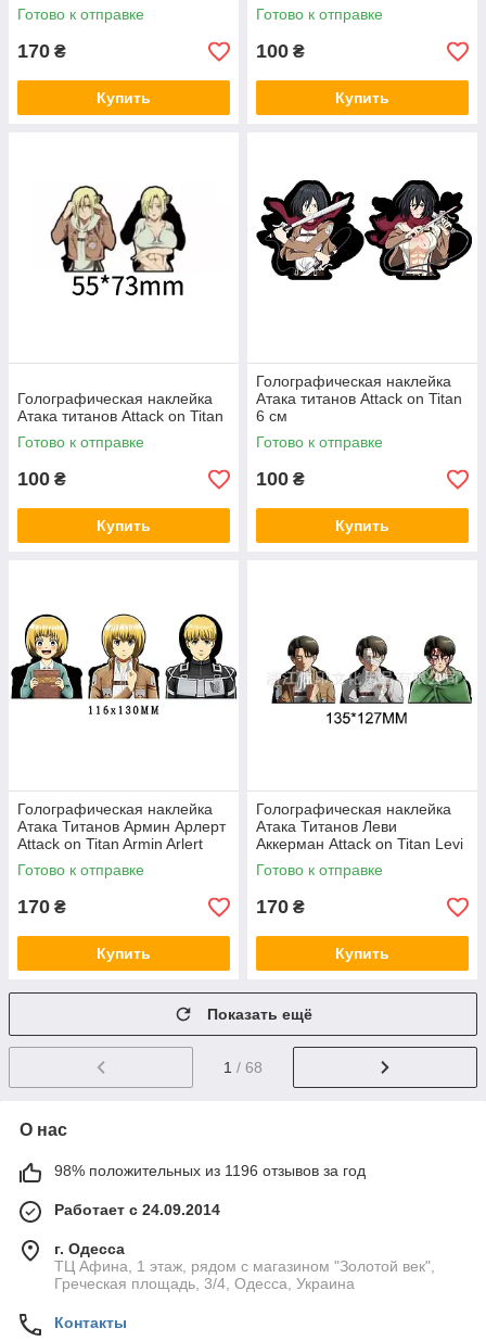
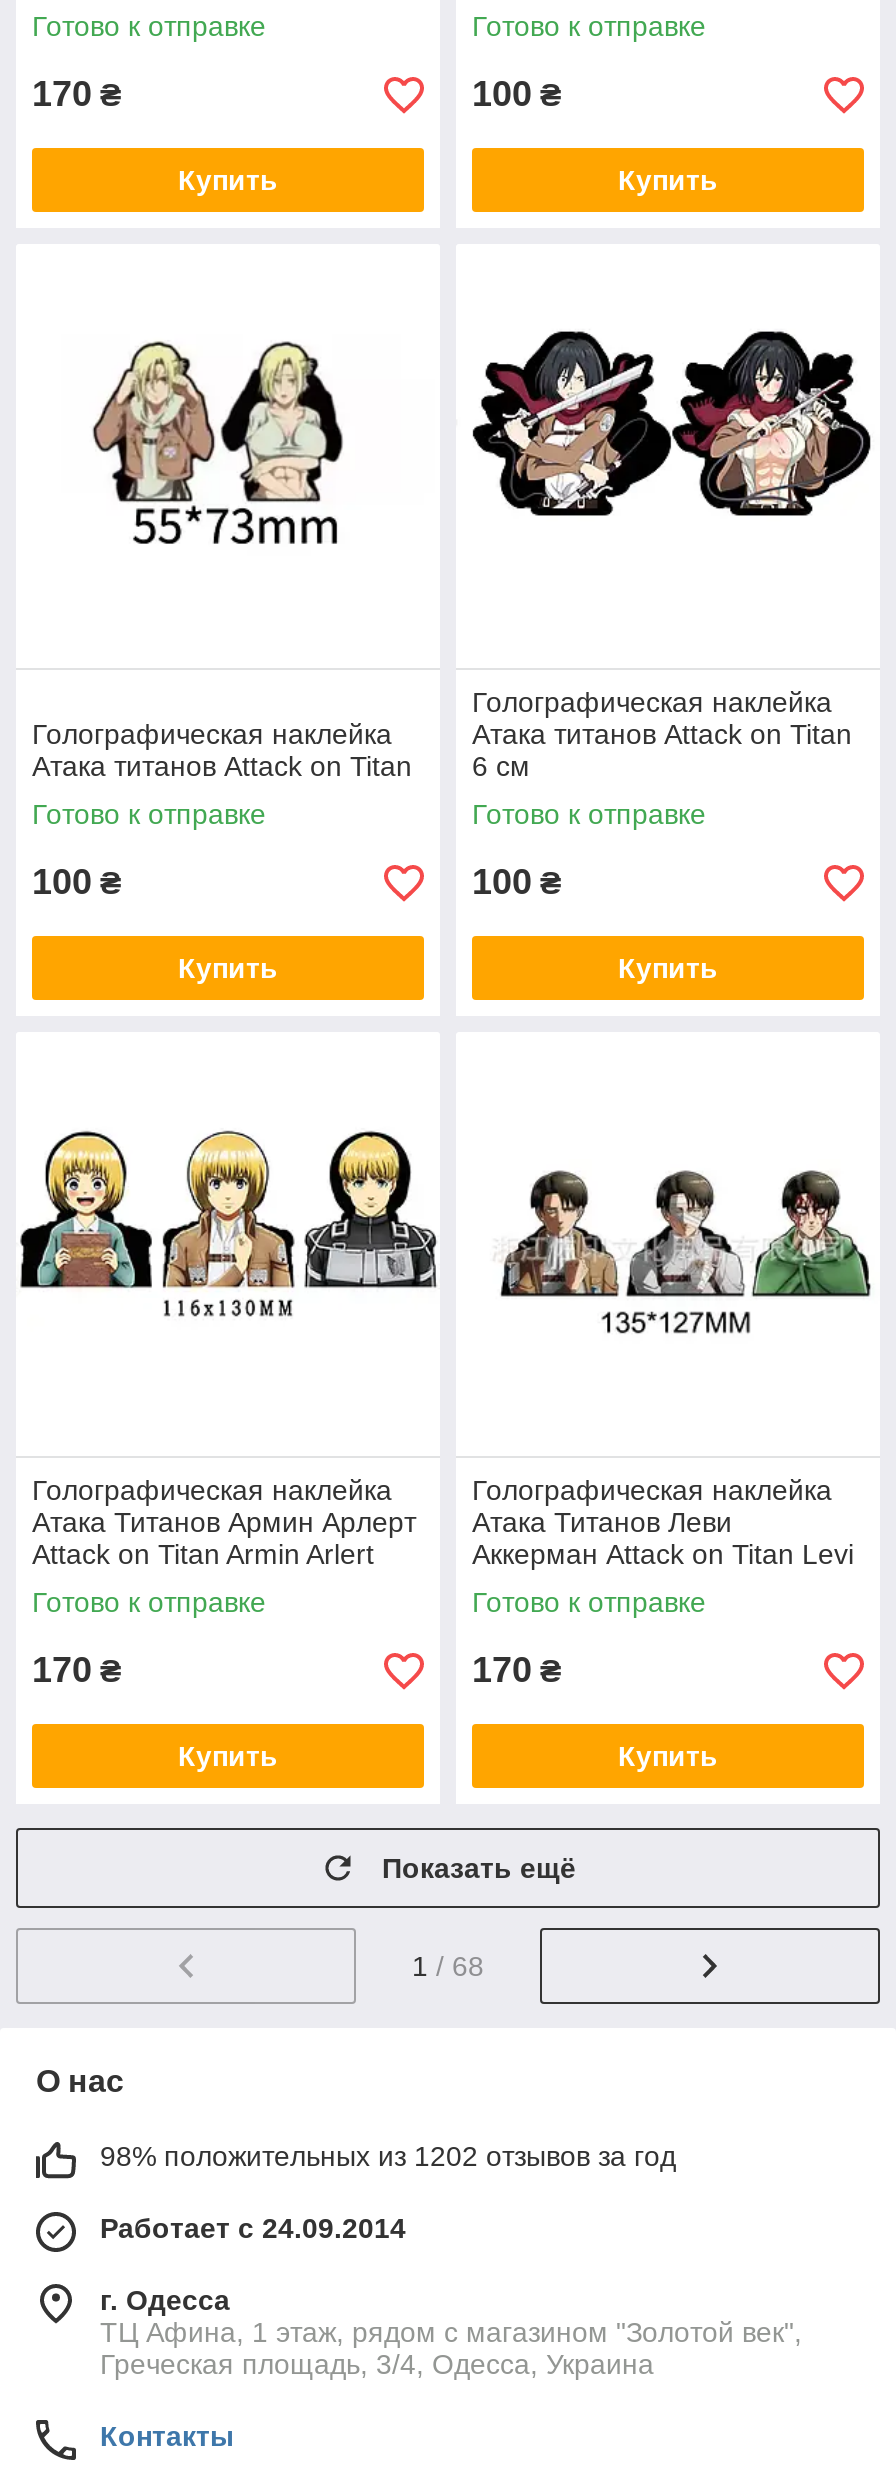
- 98% положительных из 1196 отзывов за год
+ 98% положительных из 1202 отзывов за год
